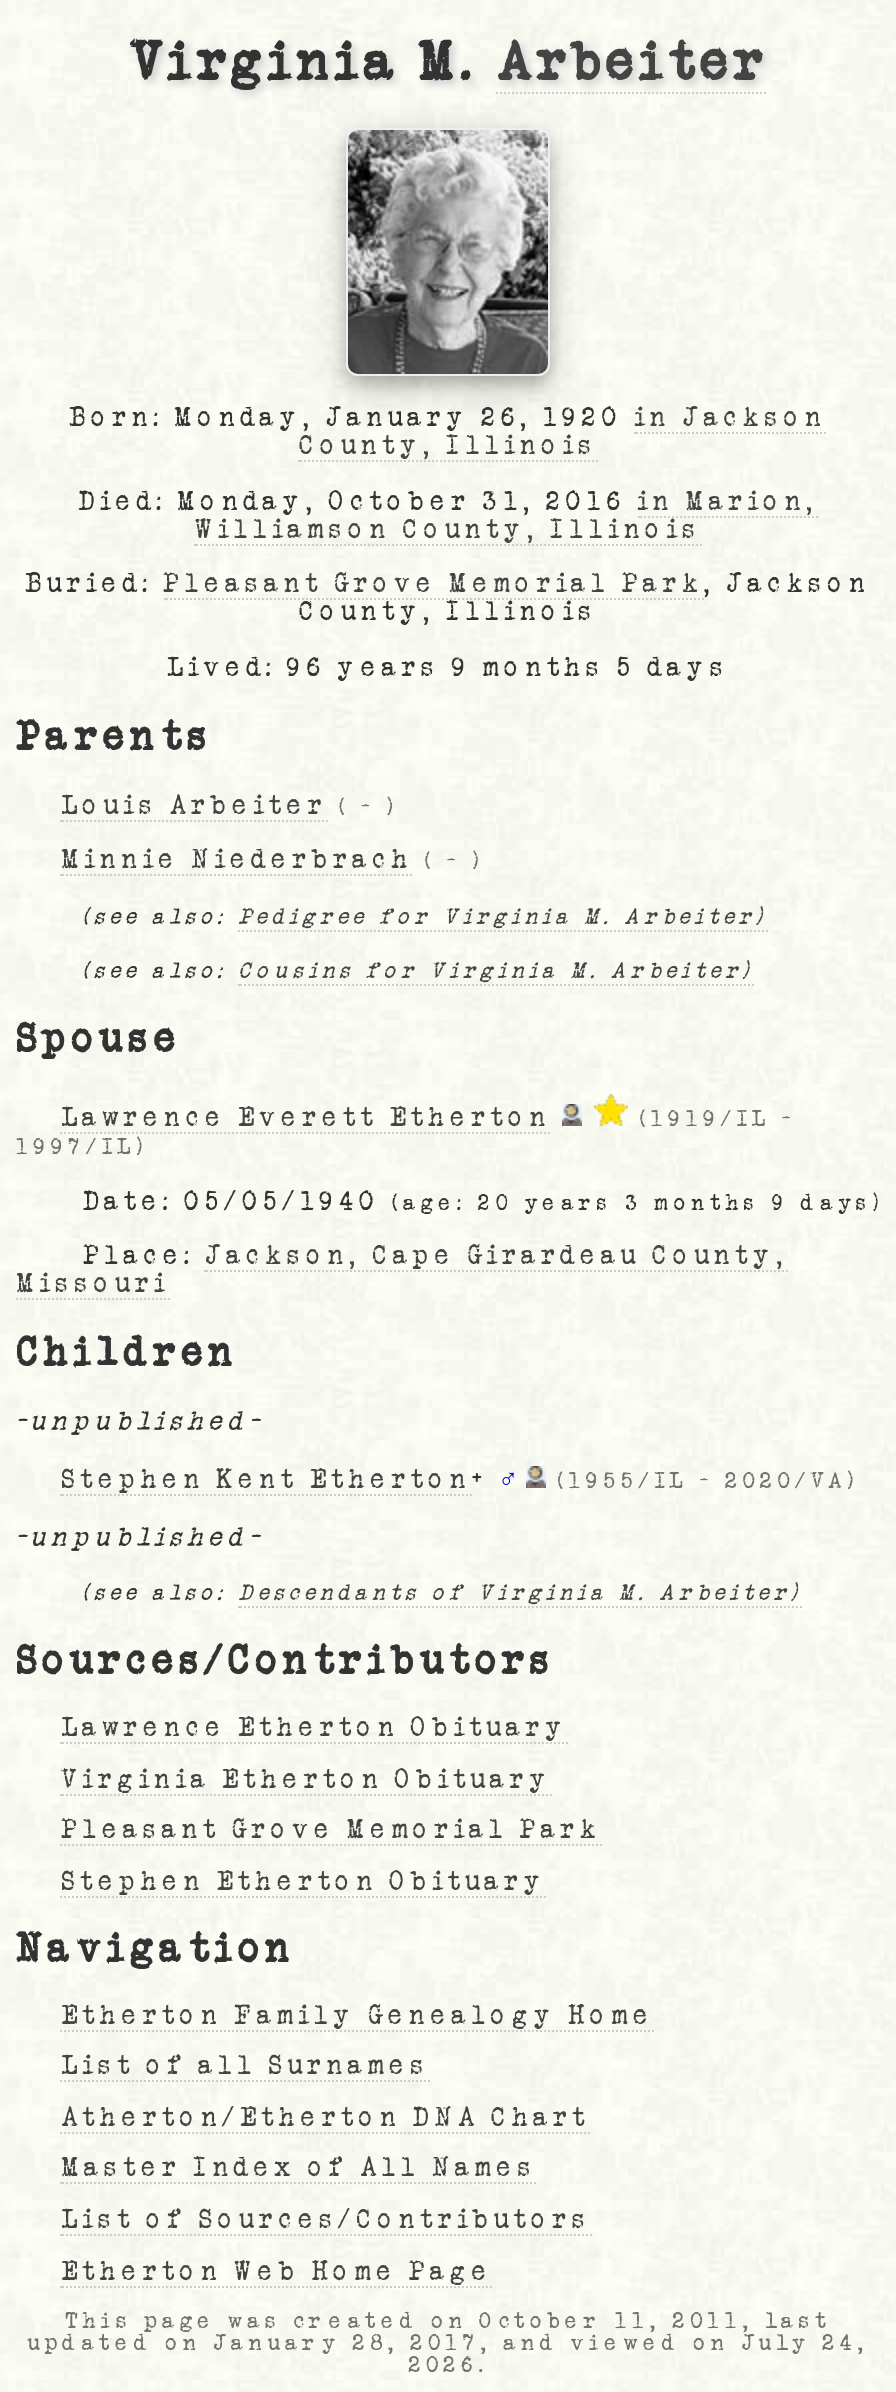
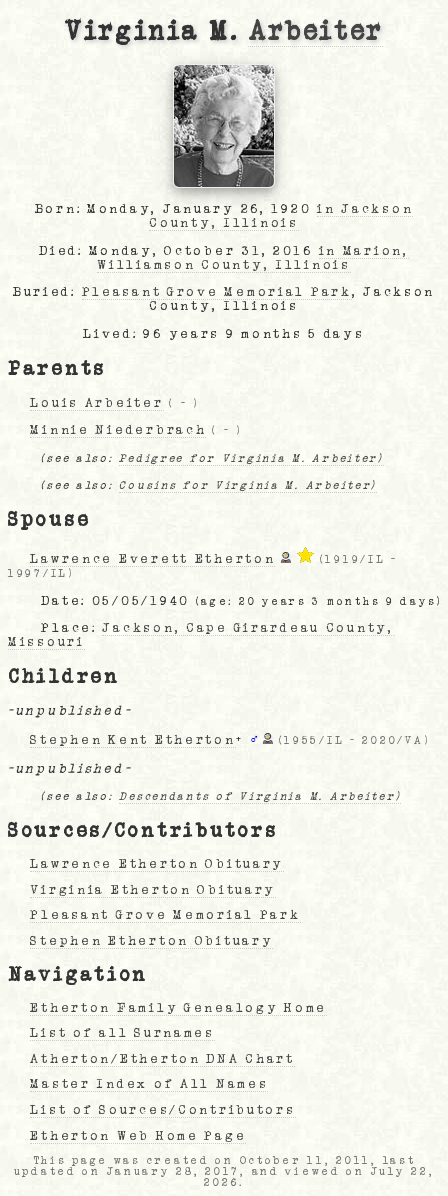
- updated on January 28, 2017, and viewed on July 24,
+ updated on January 28, 2017, and viewed on July 22,
